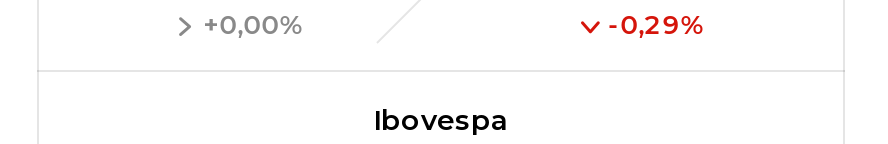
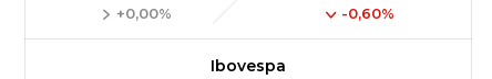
- -0,29%
+ -0,60%
